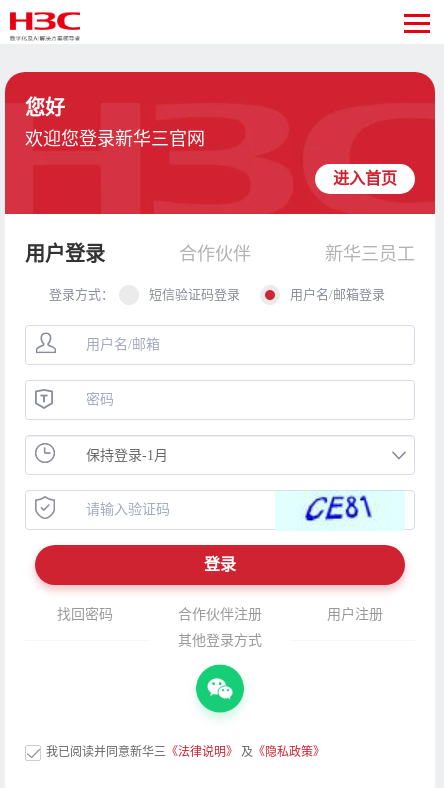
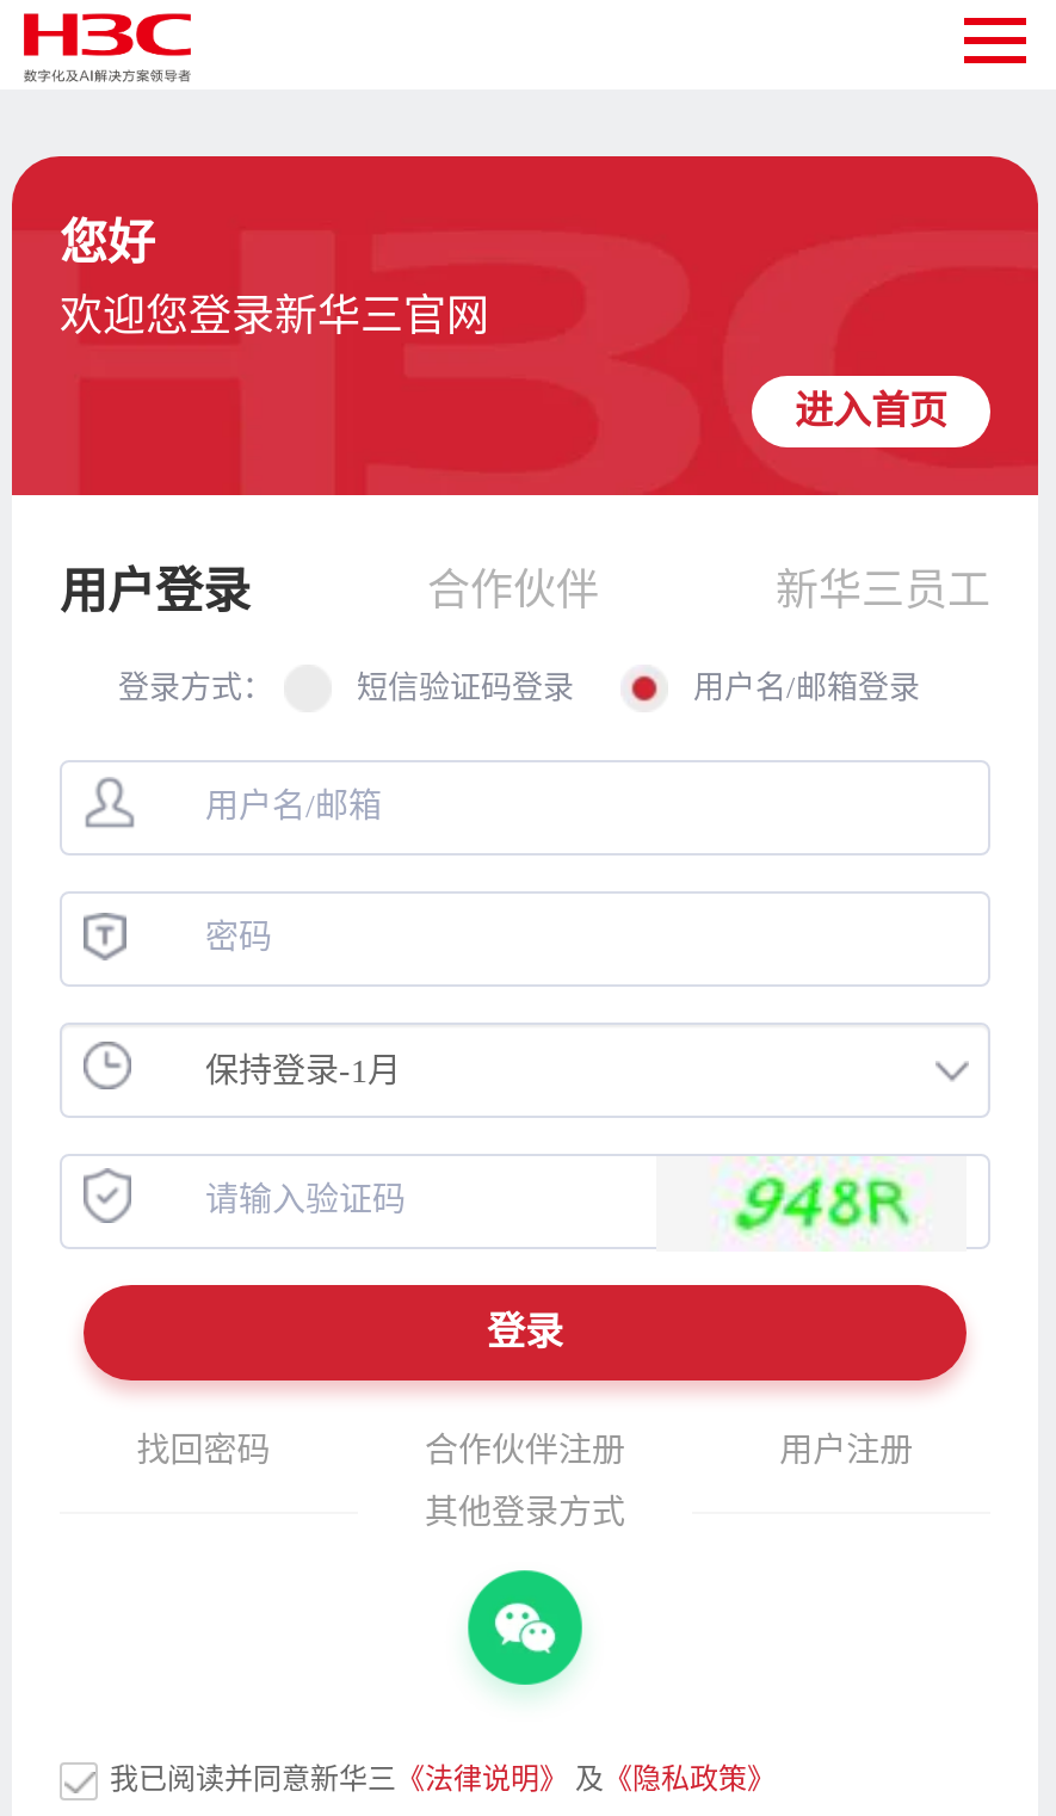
- [image]
+ [image]
